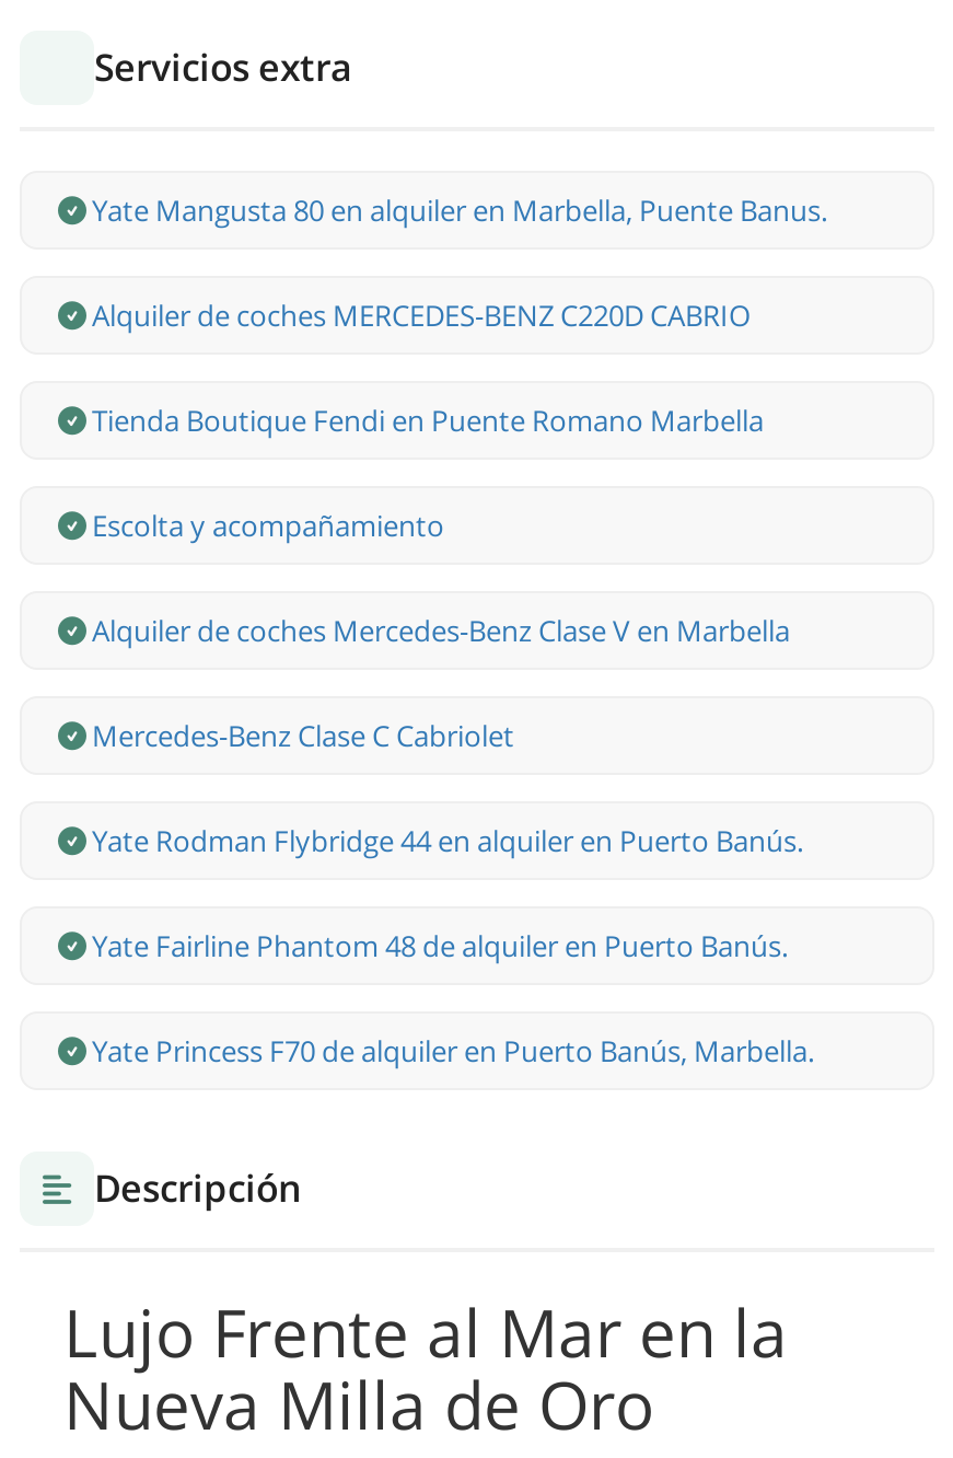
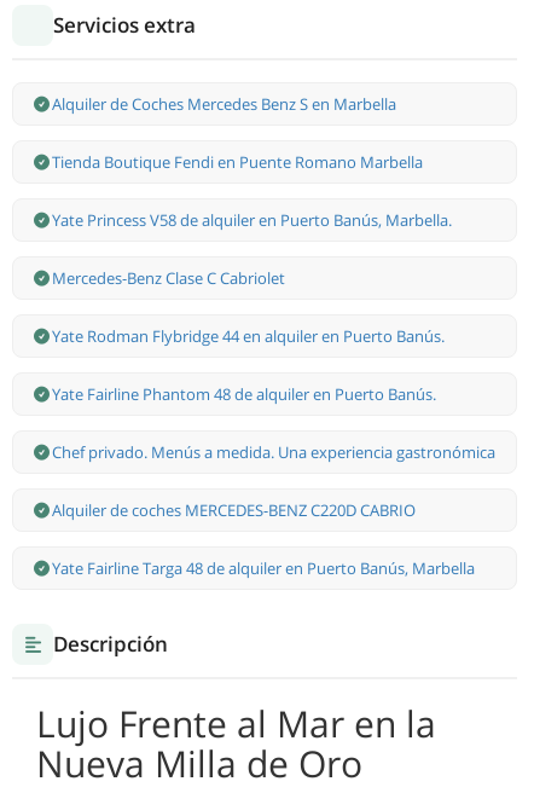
- Yate Mangusta 80 en alquiler en Marbella, Puente Banus.
+ Alquiler de Coches Mercedes Benz S en Marbella

moved down: Alquiler de coches MERCEDES-BENZ C220D CABRIO

moved up: Tienda Boutique Fendi en Puente Romano Marbella

- Escolta y acompañamiento
- Alquiler de coches Mercedes-Benz Clase V en Marbella
+ Yate Princess V58 de alquiler en Puerto Banús, Marbella.

moved up: Mercedes-Benz Clase С Cabriolet | Yate Rodman Flybridge 44 en alquiler en Puerto Banús. | Yate Fairline Phantom 48 de alquiler en Puerto Banús.

- Yate Princess F70 de alquiler en Puerto Banús, Marbella.
+ Chef privado. Menús a medida. Una experiencia gastronómica
+ Yate Fairline Targa 48 de alquiler en Puerto Banús, Marbella
